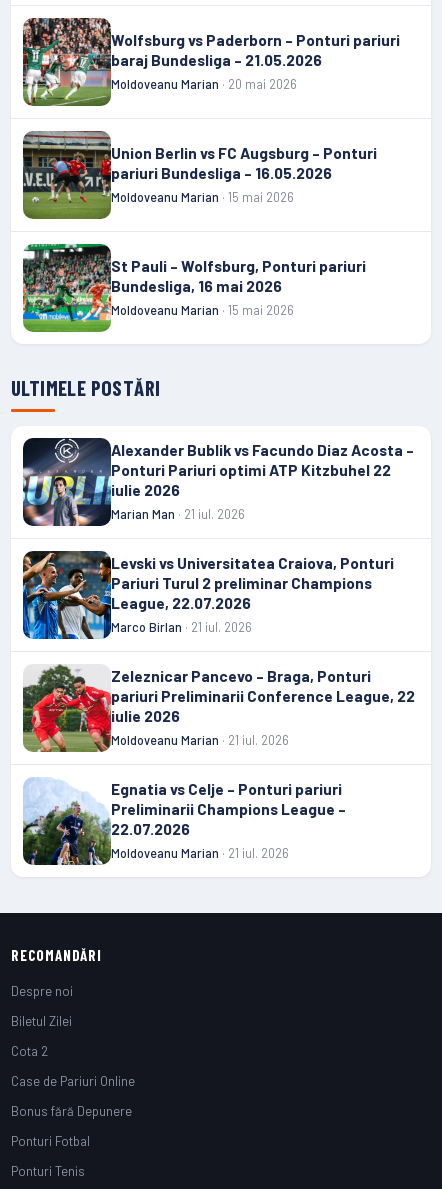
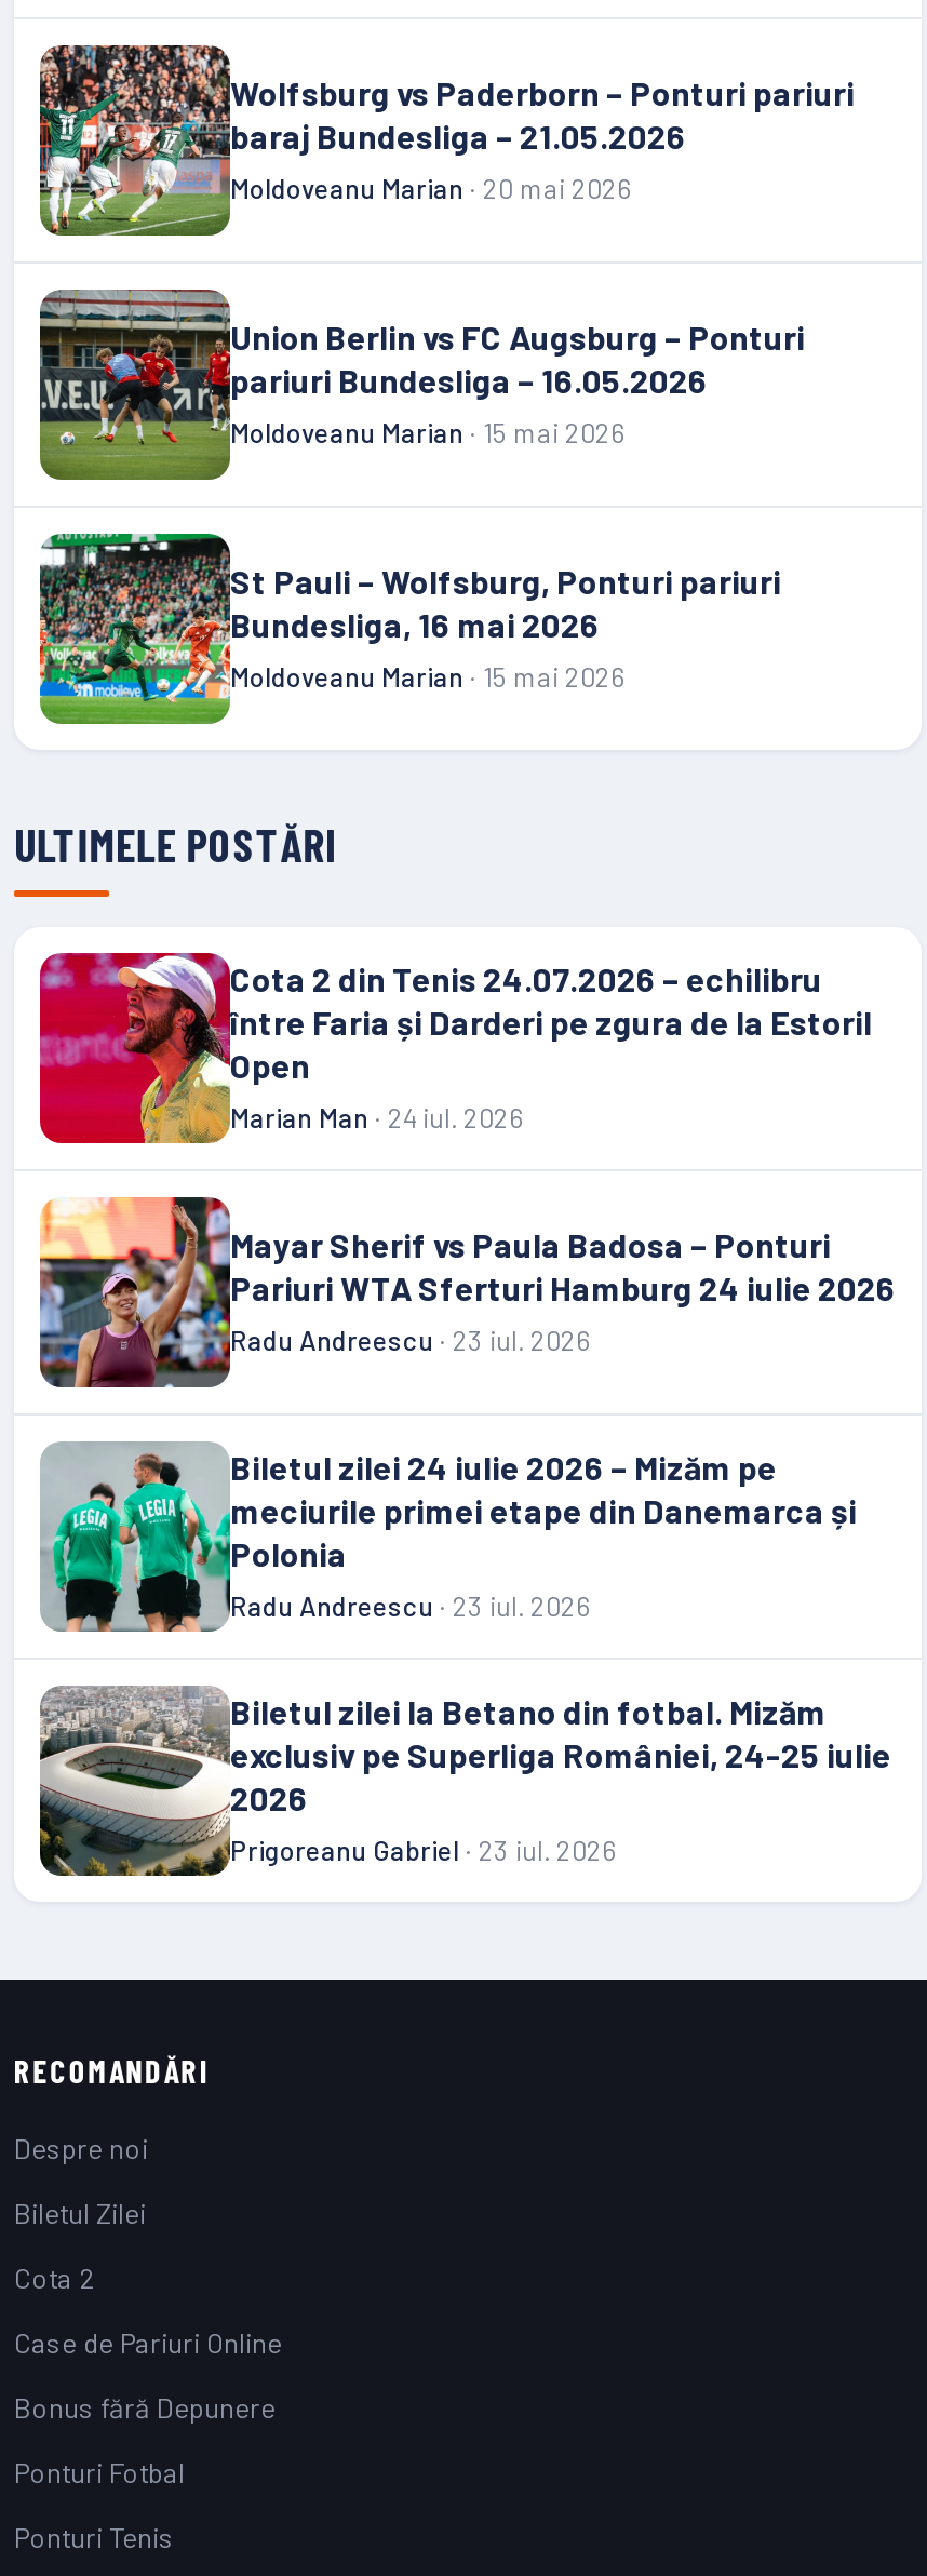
- [image]
- Alexander Bublik vs Facundo Diaz Acosta –
- Ponturi Pariuri optimi ATP Kitzbuhel 22
- iulie 2026
- Marian Man · 21 iul. 2026
+ [image]
+ Cota 2 din Tenis 24.07.2026 – echilibru
+ între Faria și Darderi pe zgura de la Estoril
+ Open
+ Marian Man · 24 iul. 2026

- [image]
- Levski vs Universitatea Craiova, Ponturi
- Pariuri Turul 2 preliminar Champions
- League, 22.07.2026
- Marco Birlan · 21 iul. 2026
+ [image]
+ Mayar Sherif vs Paula Badosa – Ponturi
+ Pariuri WTA Sferturi Hamburg 24 iulie 2026
+ Radu Andreescu · 23 iul. 2026

- [image]
- Zeleznicar Pancevo – Braga, Ponturi
- pariuri Preliminarii Conference League, 22
- iulie 2026
- Moldoveanu Marian · 21 iul. 2026
+ [image]
+ Biletul zilei 24 iulie 2026 – Mizăm pe
+ meciurile primei etape din Danemarca și
+ Polonia
+ Radu Andreescu · 23 iul. 2026

- [image]
- Egnatia vs Celje – Ponturi pariuri
- Preliminarii Champions League –
- 22.07.2026
- Moldoveanu Marian · 21 iul. 2026
+ [image]
+ Biletul zilei la Betano din fotbal. Mizăm
+ exclusiv pe Superliga României, 24-25 iulie
+ 2026
+ Prigoreanu Gabriel · 23 iul. 2026
